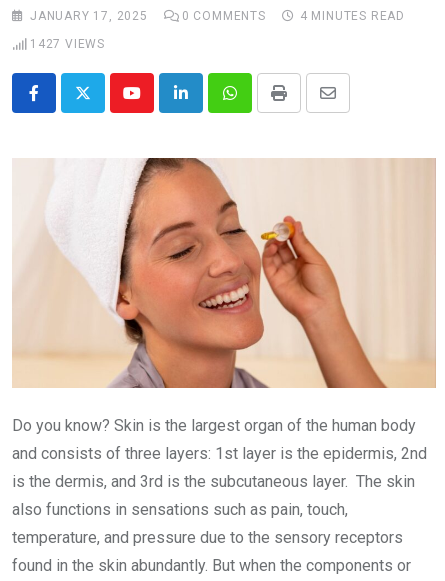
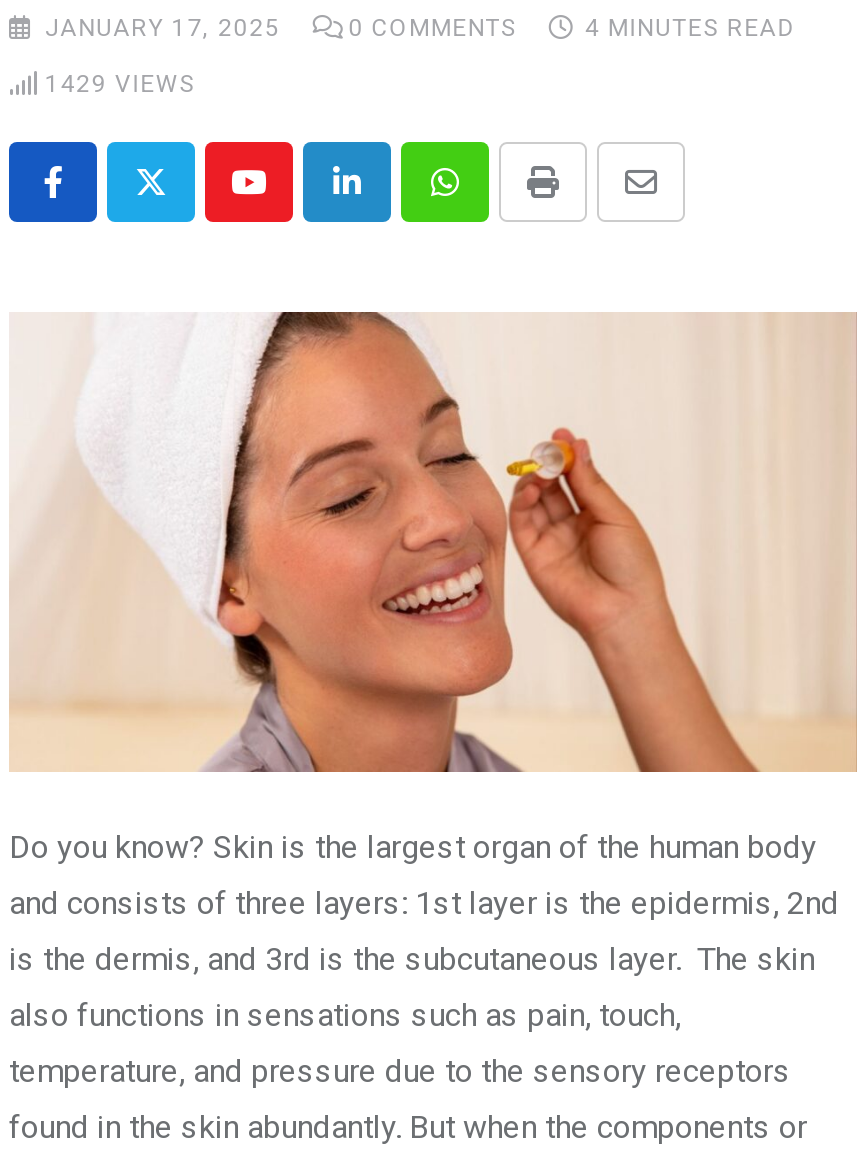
- 1427 VIEWS
+ 1429 VIEWS
